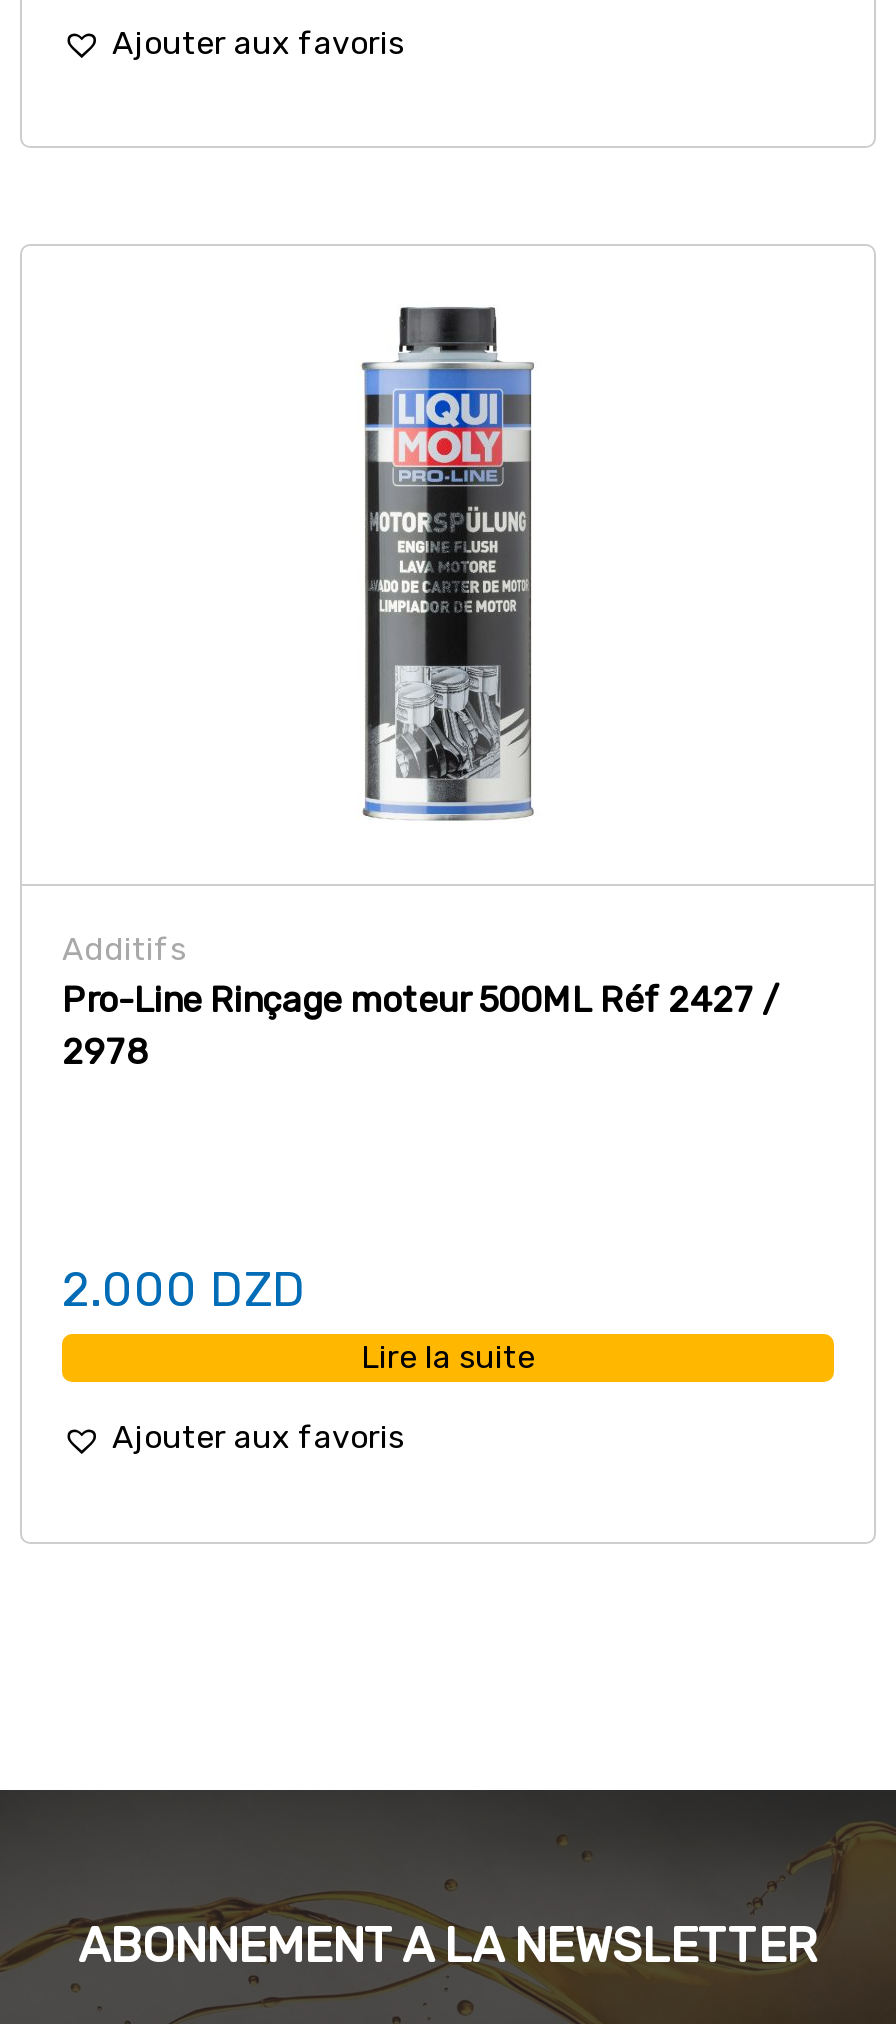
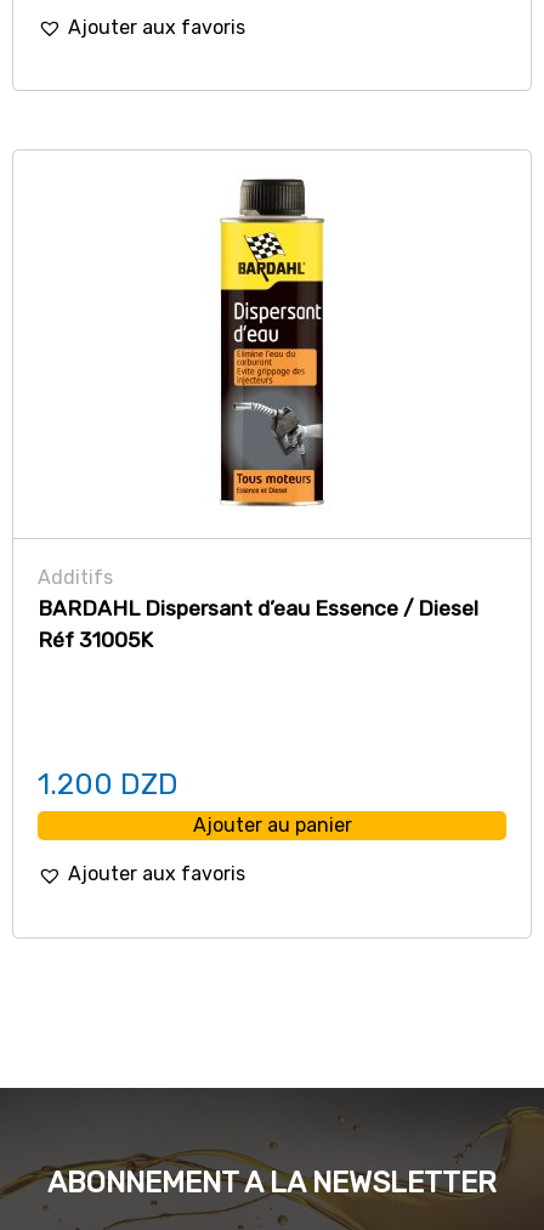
- [image]
+ [image]

- Pro-Line Rinçage moteur 500ML Réf 2427 /
- 2978
+ BARDAHL Dispersant d’eau Essence / Diesel
+ Réf 31005K

- 2.000 DZD
- Lire la suite
+ 1.200 DZD
+ Ajouter au panier
